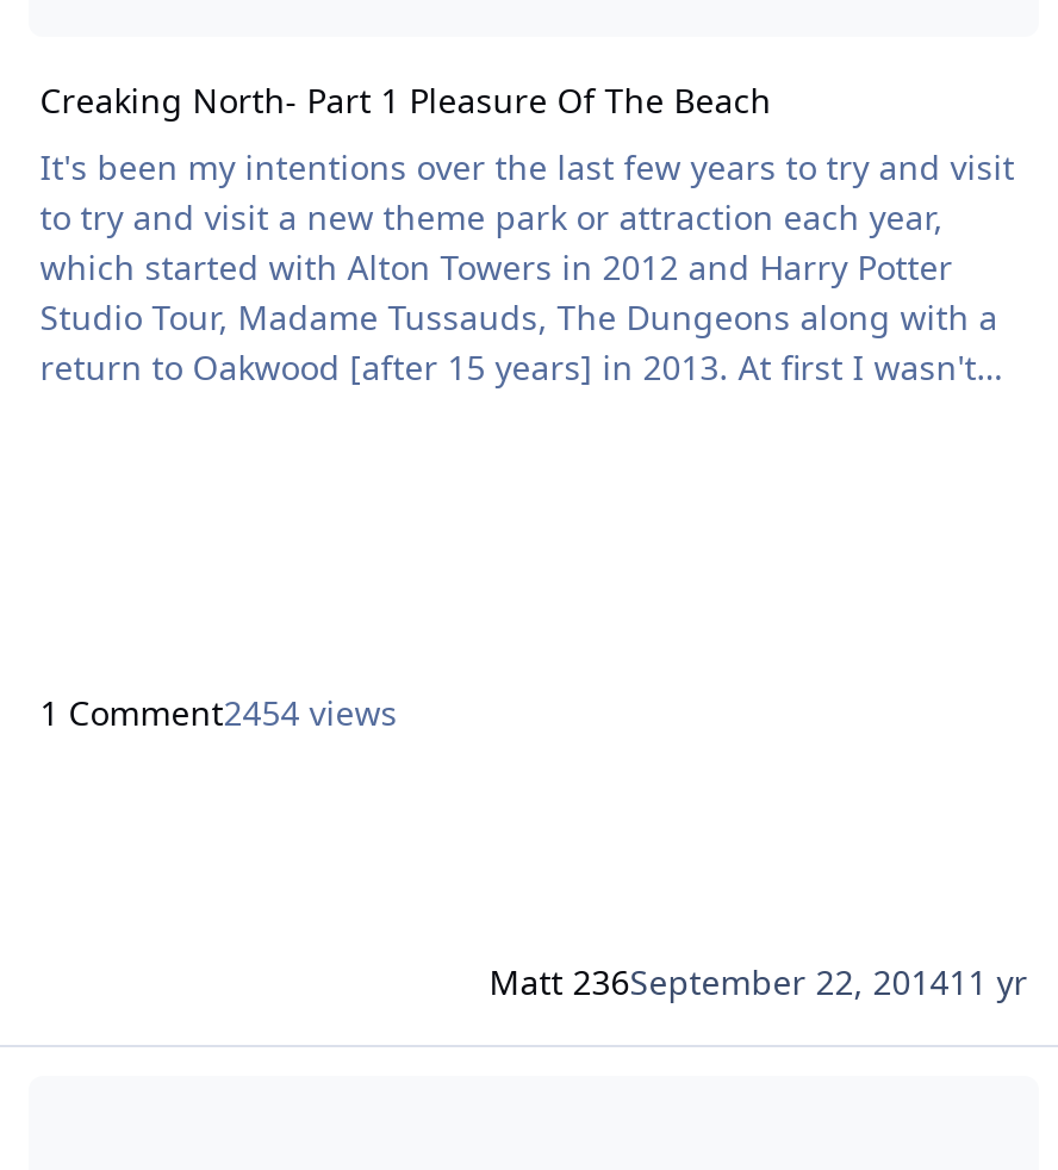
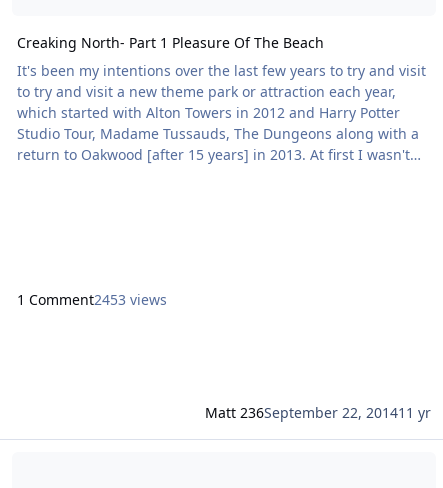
- 1 Comment2454 views
+ 1 Comment2453 views
